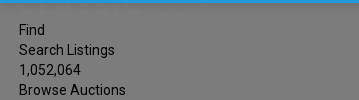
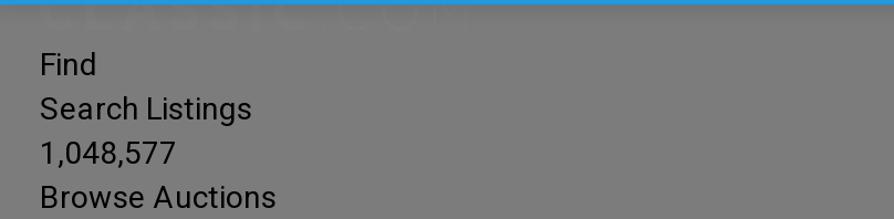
- 1,052,064
+ 1,048,577
